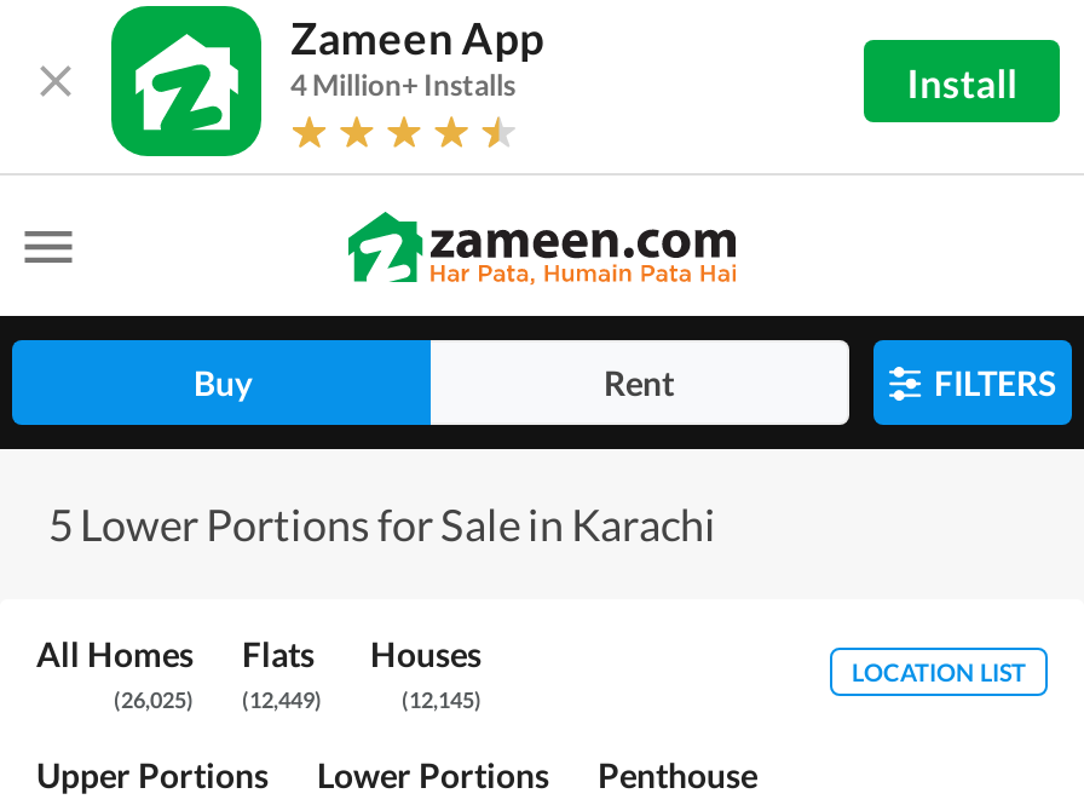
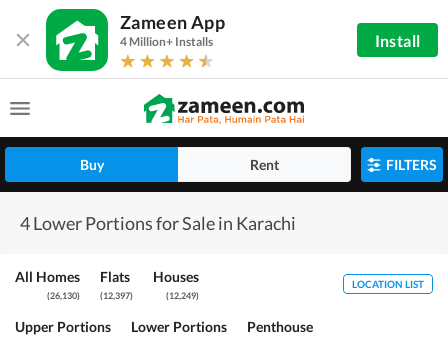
- 5 Lower Portions for Sale in Karachi
+ 4 Lower Portions for Sale in Karachi

- (26,025)
+ (26,130)

- (12,449)
+ (12,397)

- (12,145)
+ (12,249)
